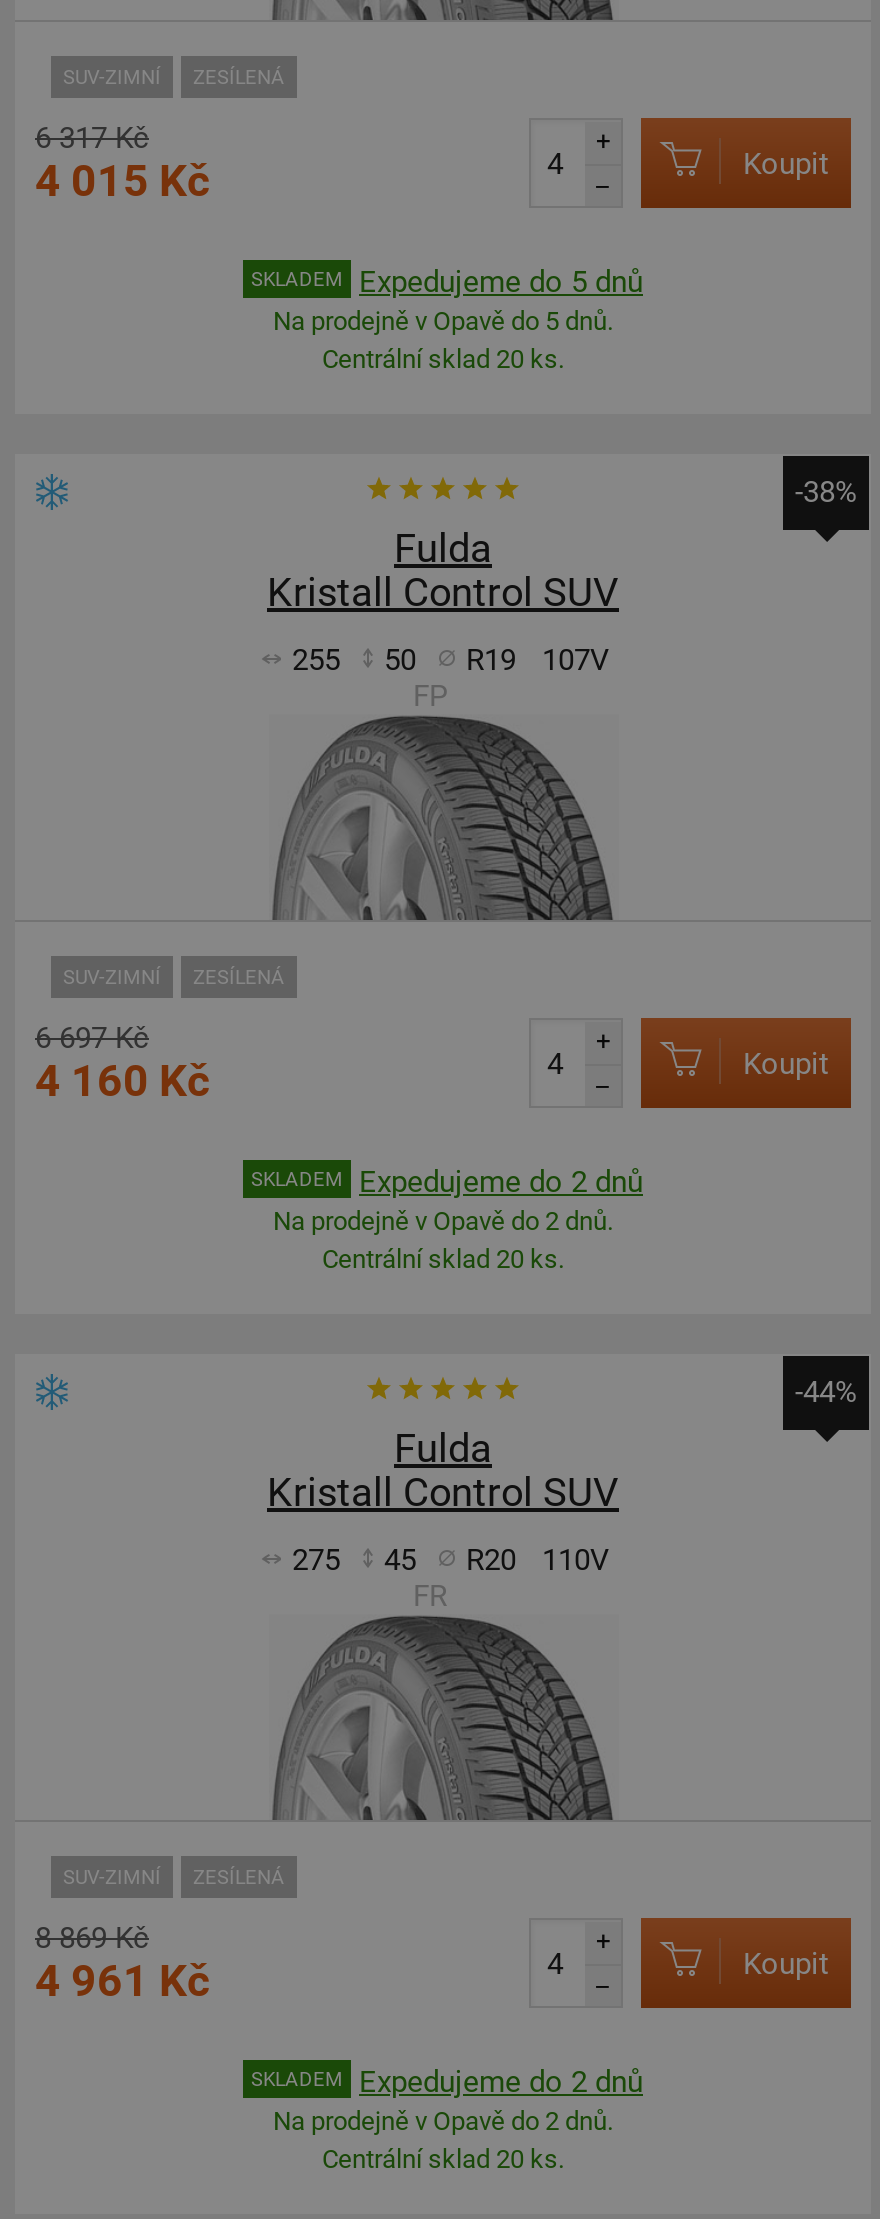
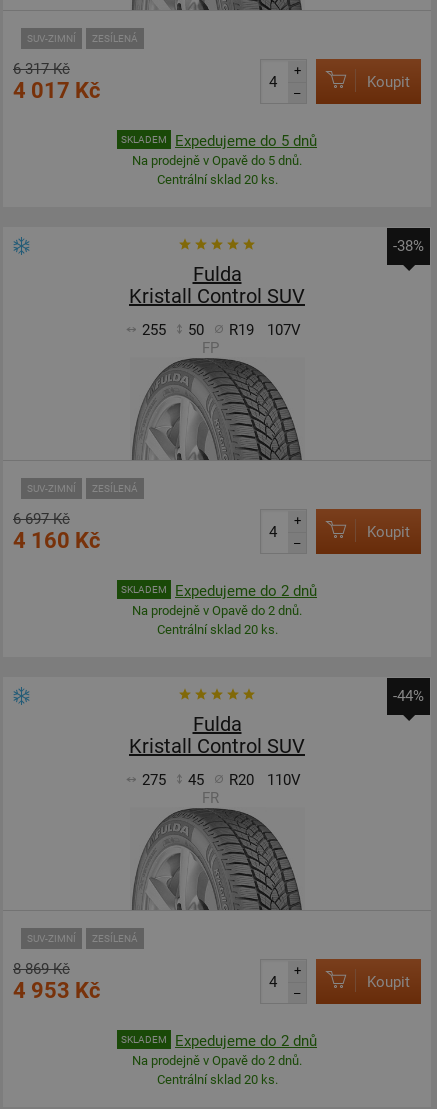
- 4 015 Kč
+ 4 017 Kč

- 4 961 Kč
+ 4 953 Kč
